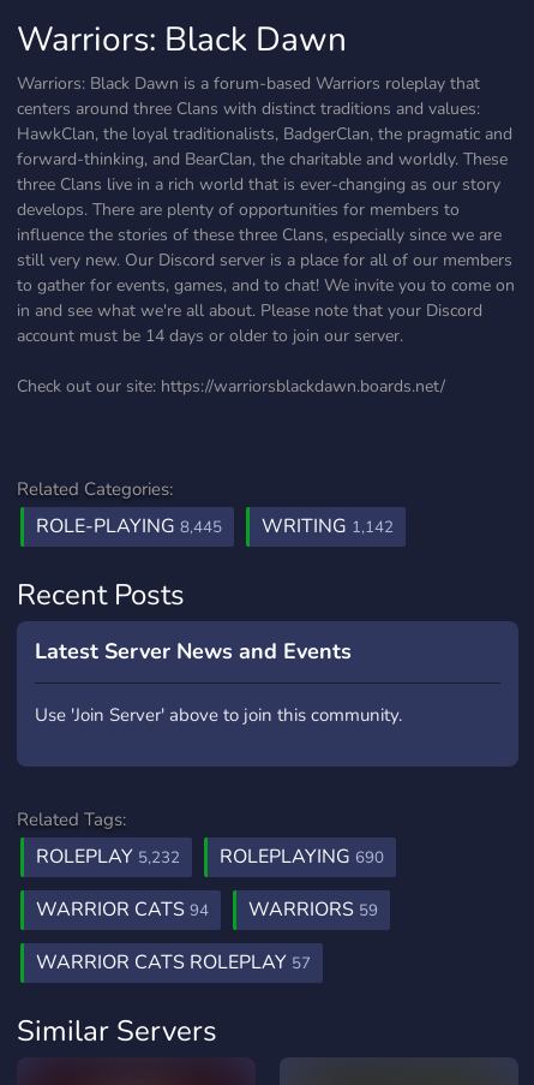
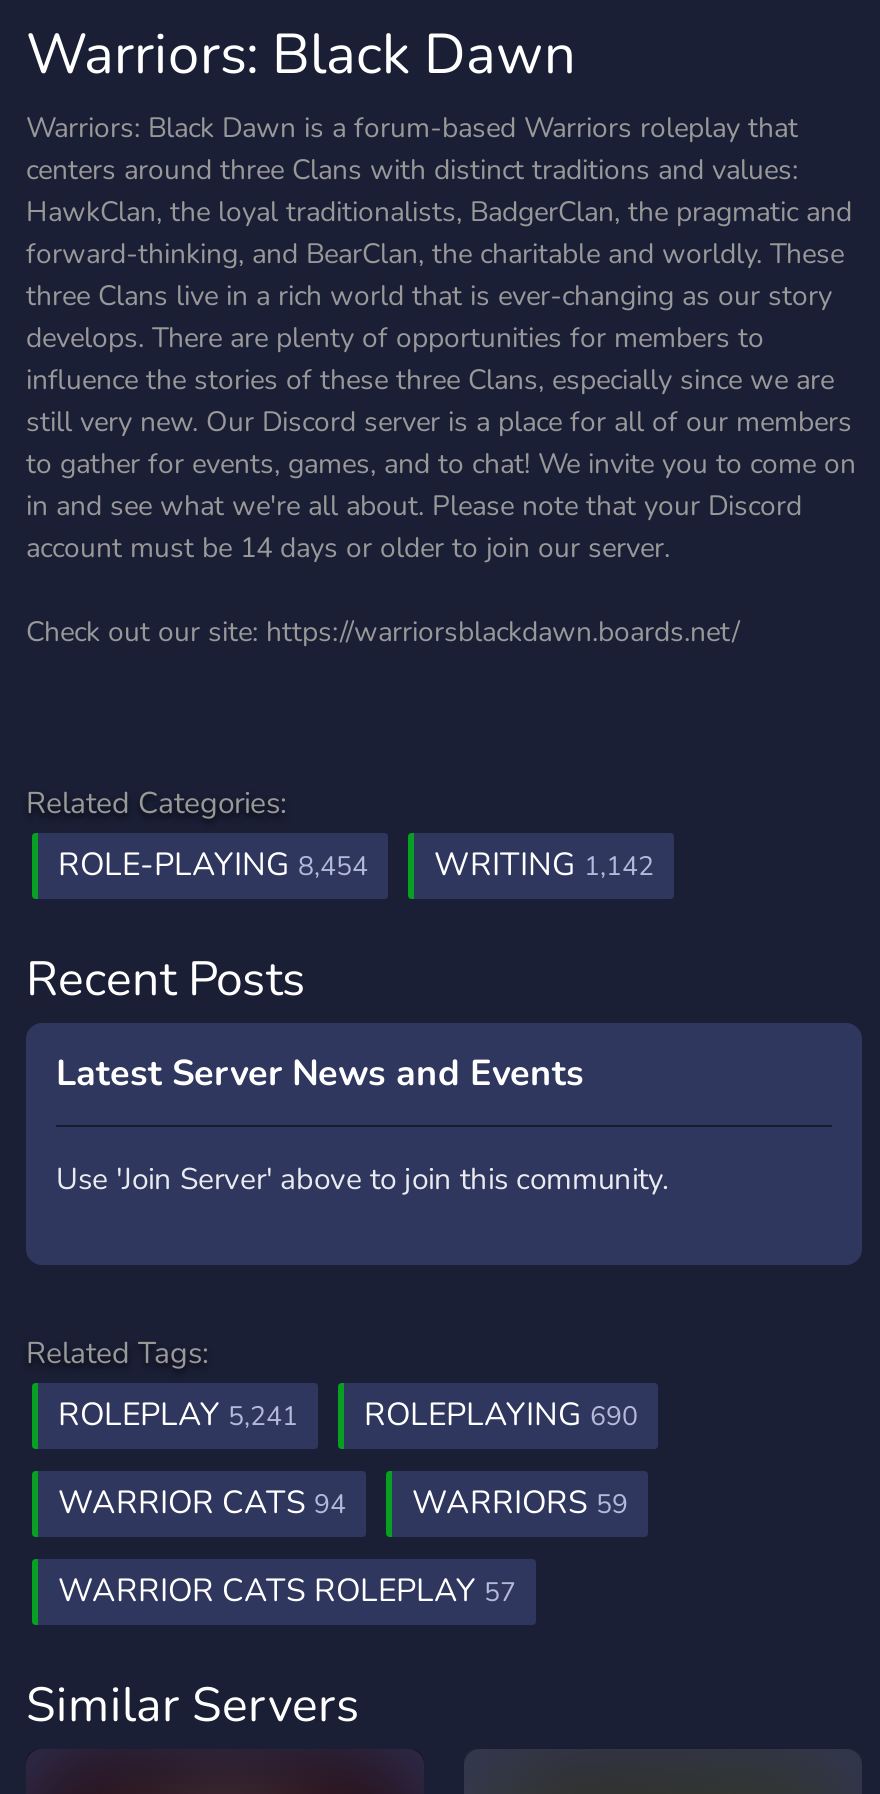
- ROLE-PLAYING 8,445 WRITING 1,142
+ ROLE-PLAYING 8,454 WRITING 1,142

- ROLEPLAY 5,232 ROLEPLAYING 690
+ ROLEPLAY 5,241 ROLEPLAYING 690
